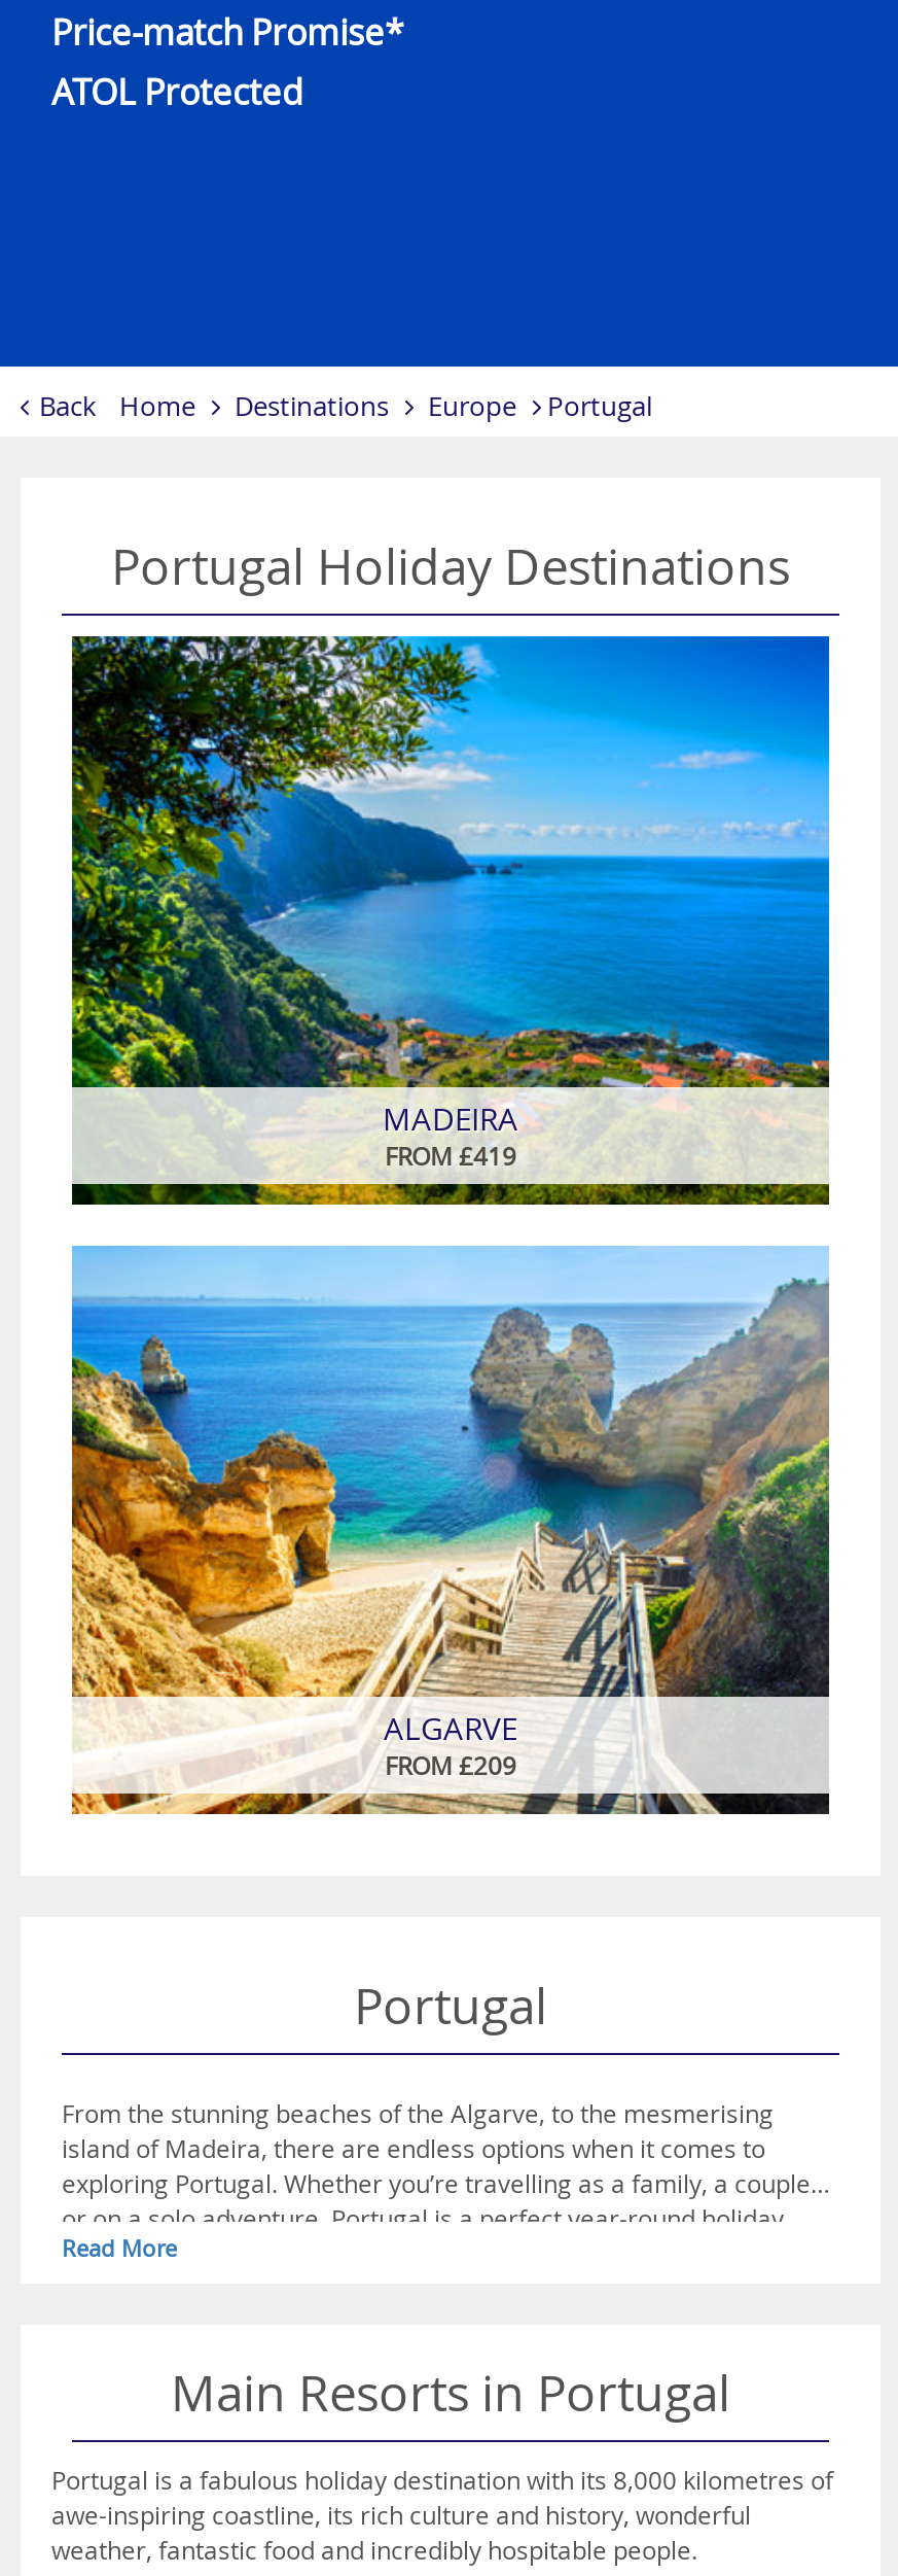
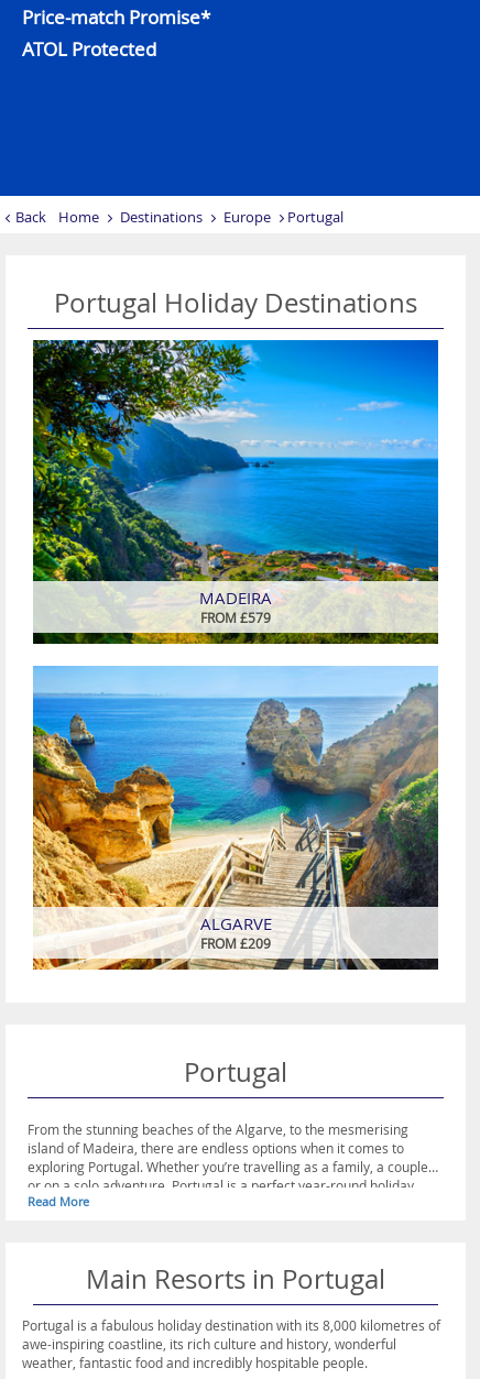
- FROM £419
+ FROM £579
